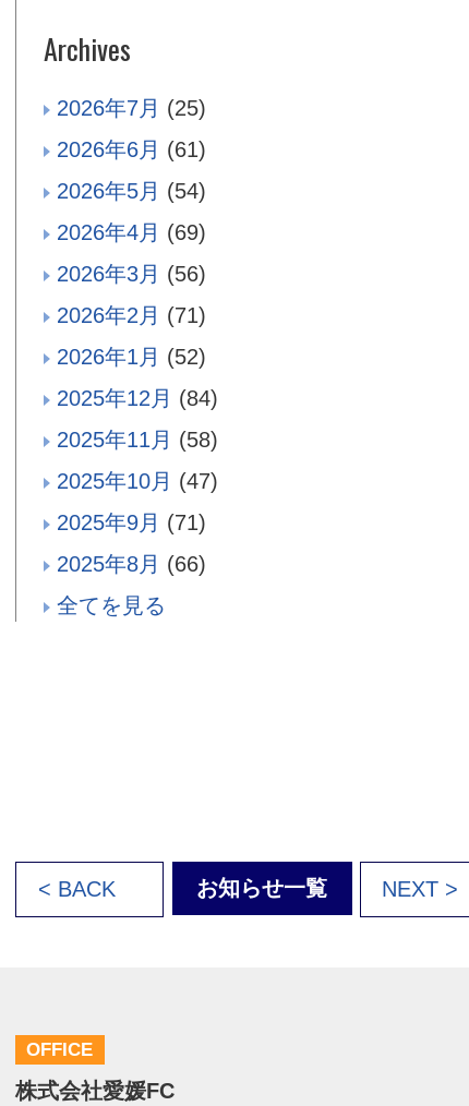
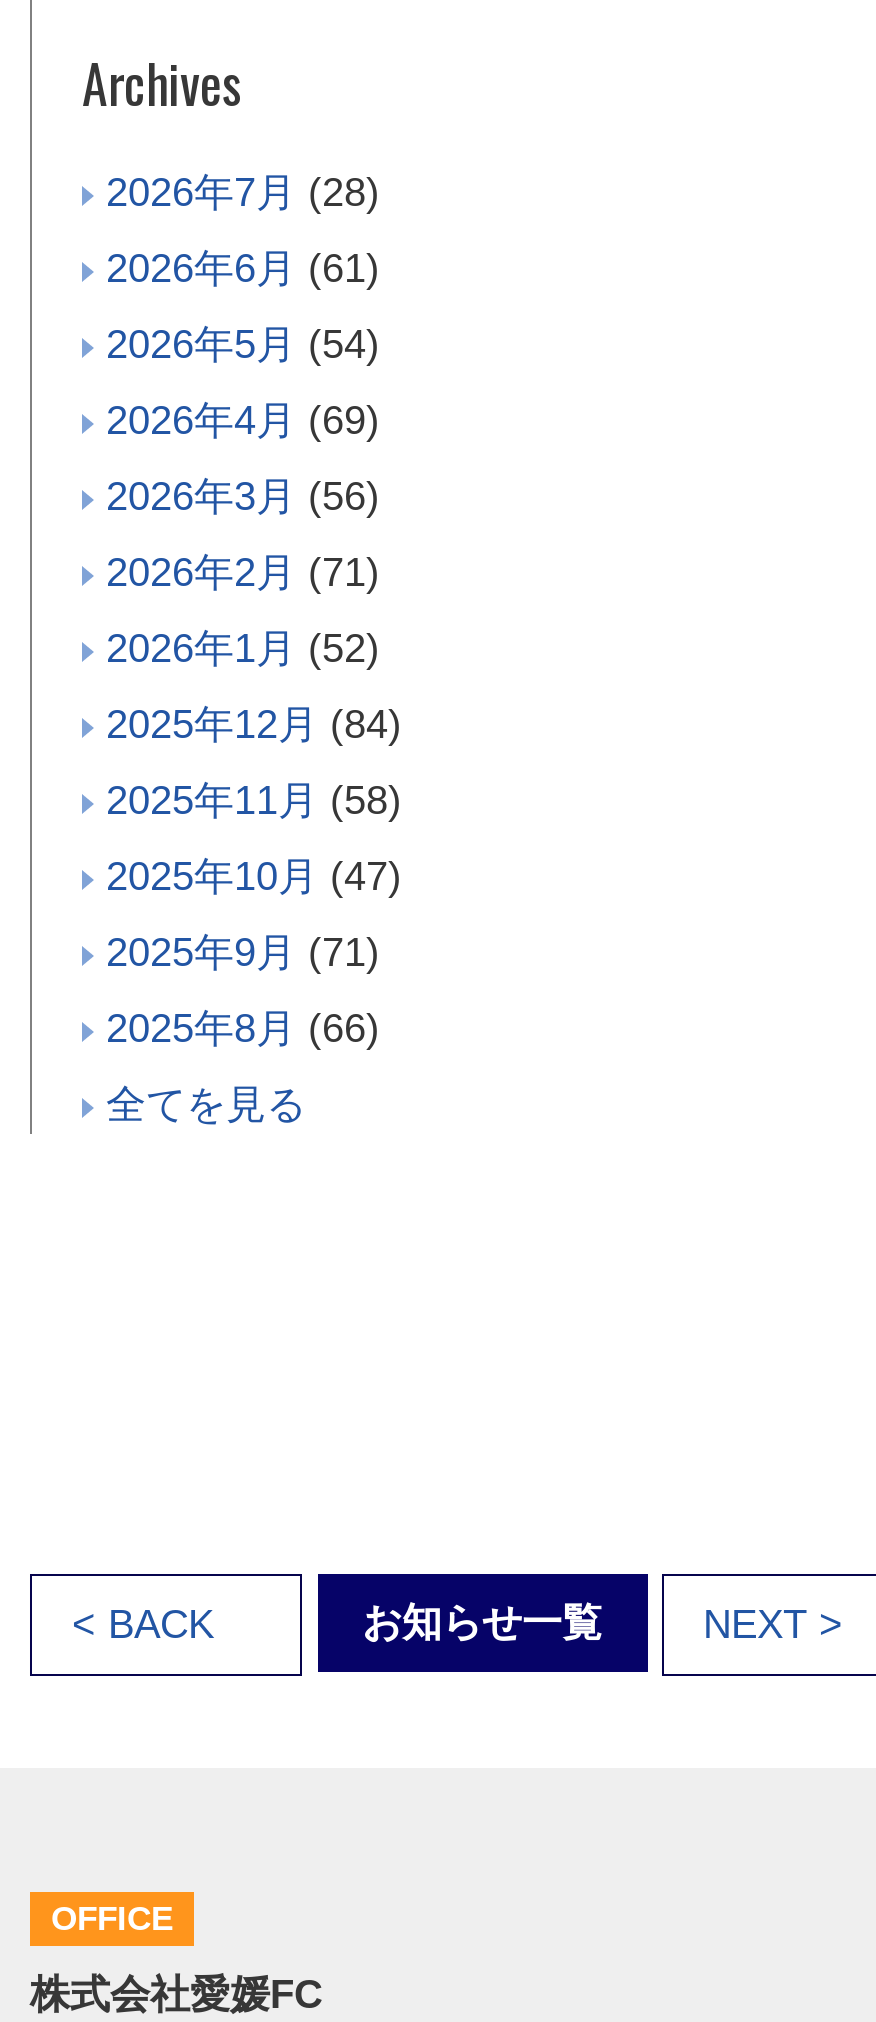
- 2026年7月(25)
+ 2026年7月(28)
